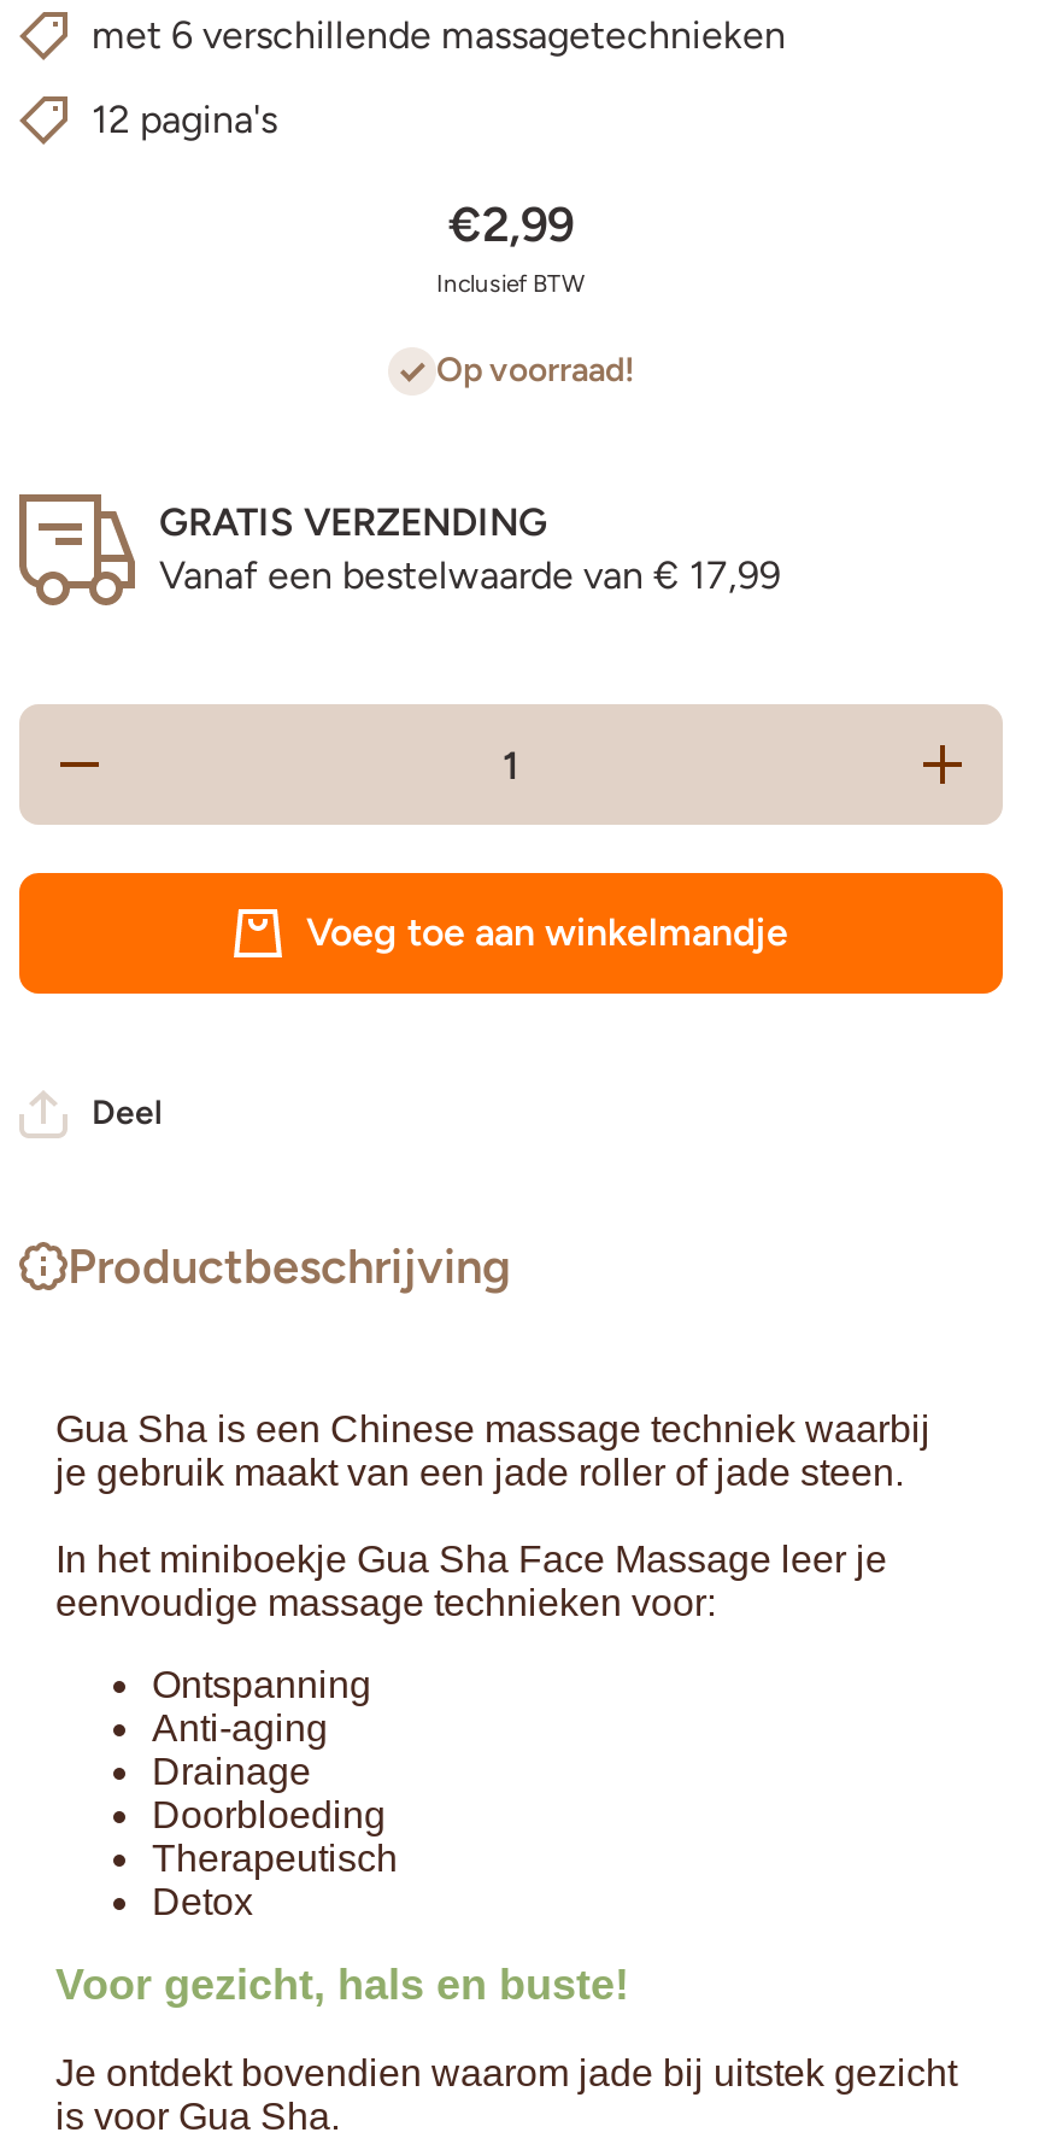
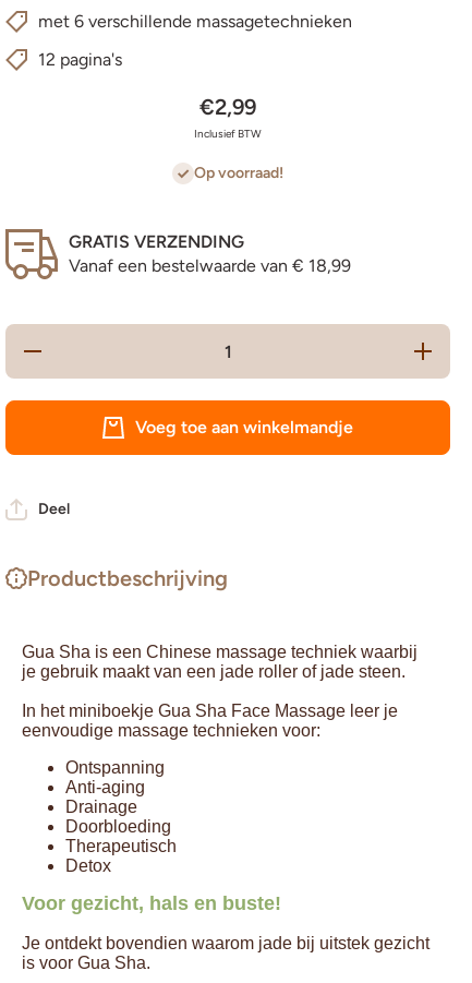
- Vanaf een bestelwaarde van € 17,99
+ Vanaf een bestelwaarde van € 18,99
